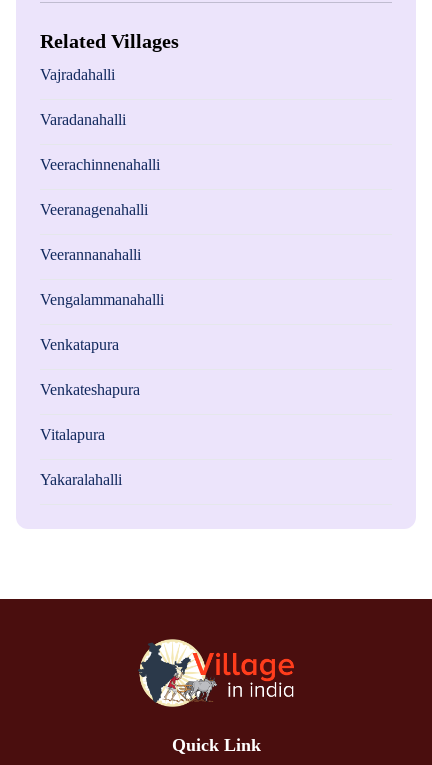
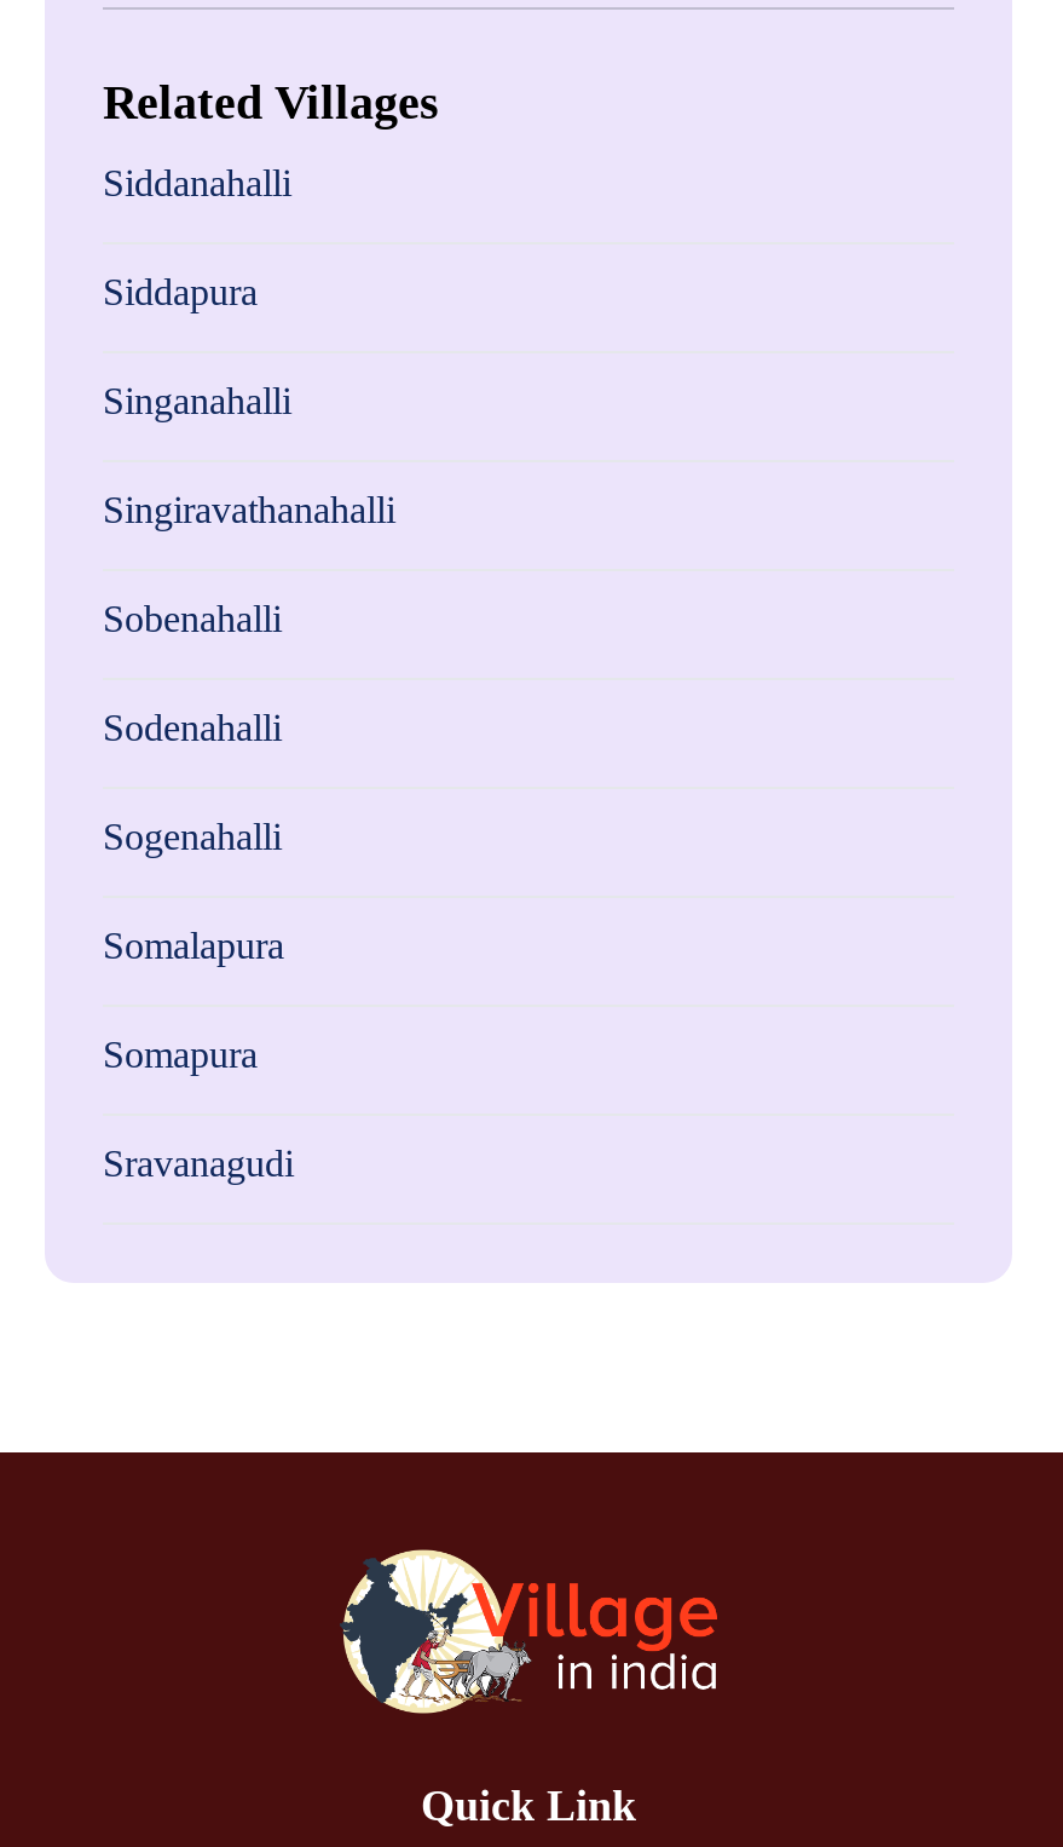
- Vajradahalli
+ Siddanahalli

- Varadanahalli
+ Siddapura

- Veerachinnenahalli
+ Singanahalli

- Veeranagenahalli
+ Singiravathanahalli

- Veerannanahalli
+ Sobenahalli

- Vengalammanahalli
+ Sodenahalli

- Venkatapura
+ Sogenahalli

- Venkateshapura
+ Somalapura

- Vitalapura
+ Somapura

- Yakaralahalli
+ Sravanagudi
